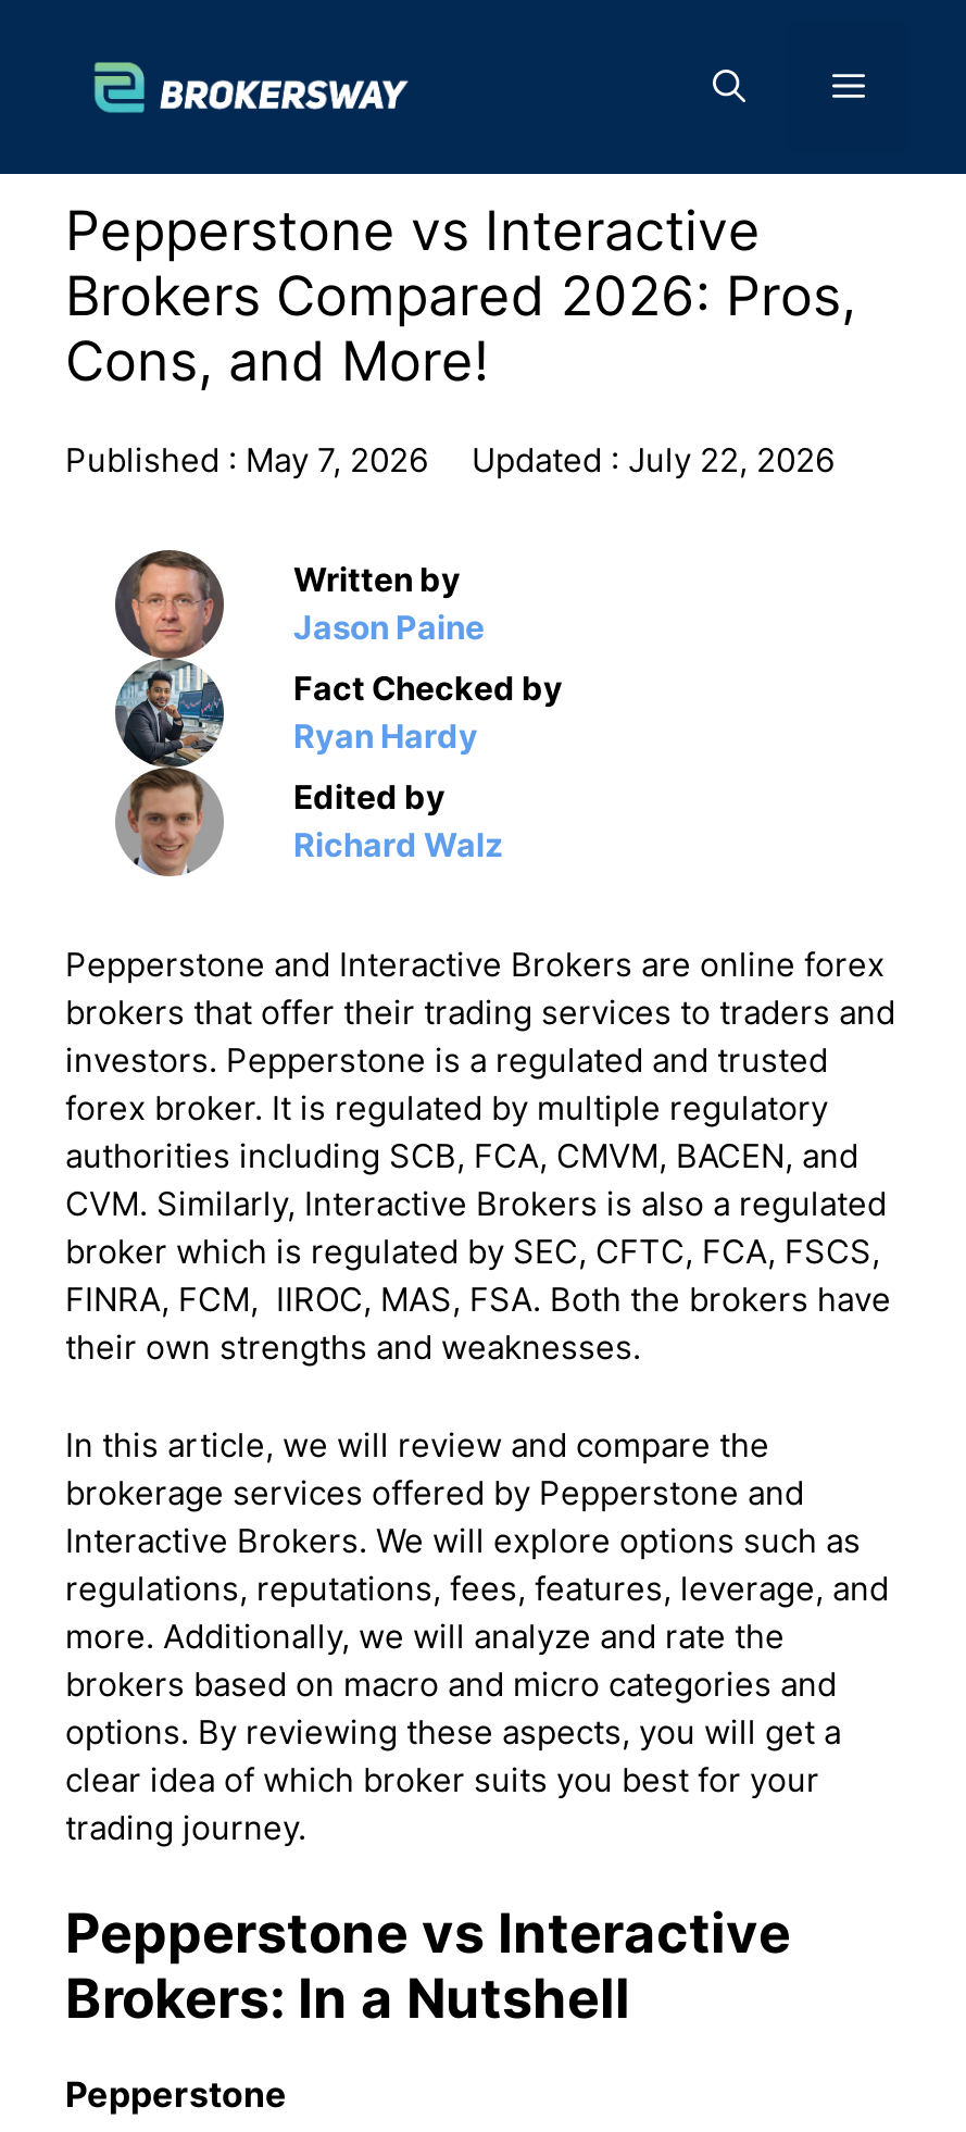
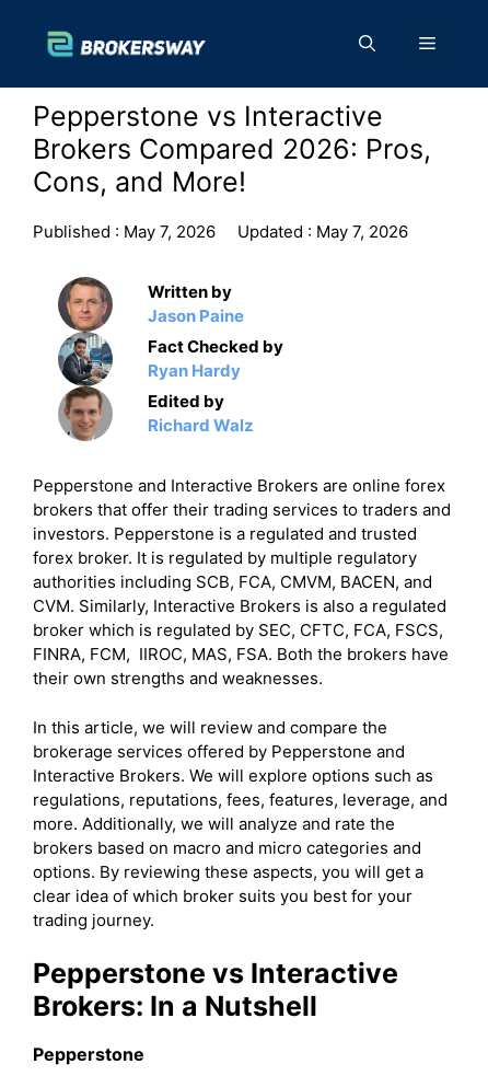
- Published : May 7, 2026 Updated : July 22, 2026
+ Published : May 7, 2026 Updated : May 7, 2026
